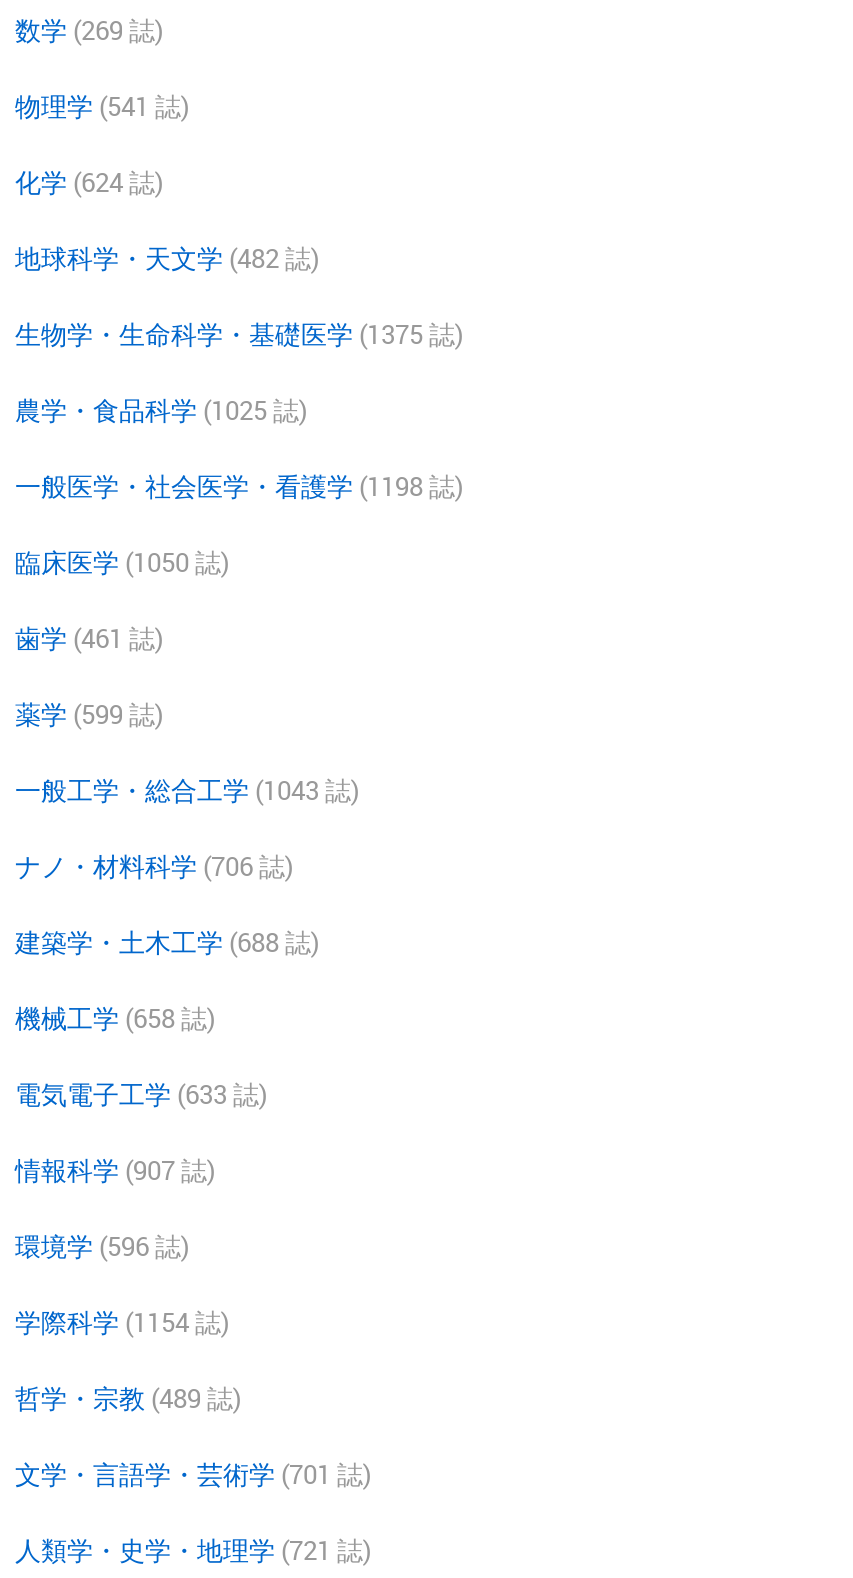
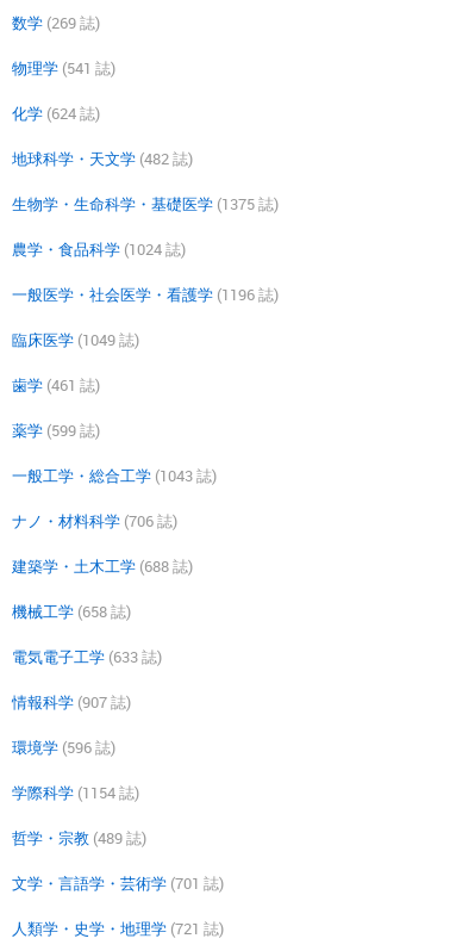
- 農学・食品科学 (1025 誌)
+ 農学・食品科学 (1024 誌)

- 一般医学・社会医学・看護学 (1198 誌)
+ 一般医学・社会医学・看護学 (1196 誌)

- 臨床医学 (1050 誌)
+ 臨床医学 (1049 誌)
